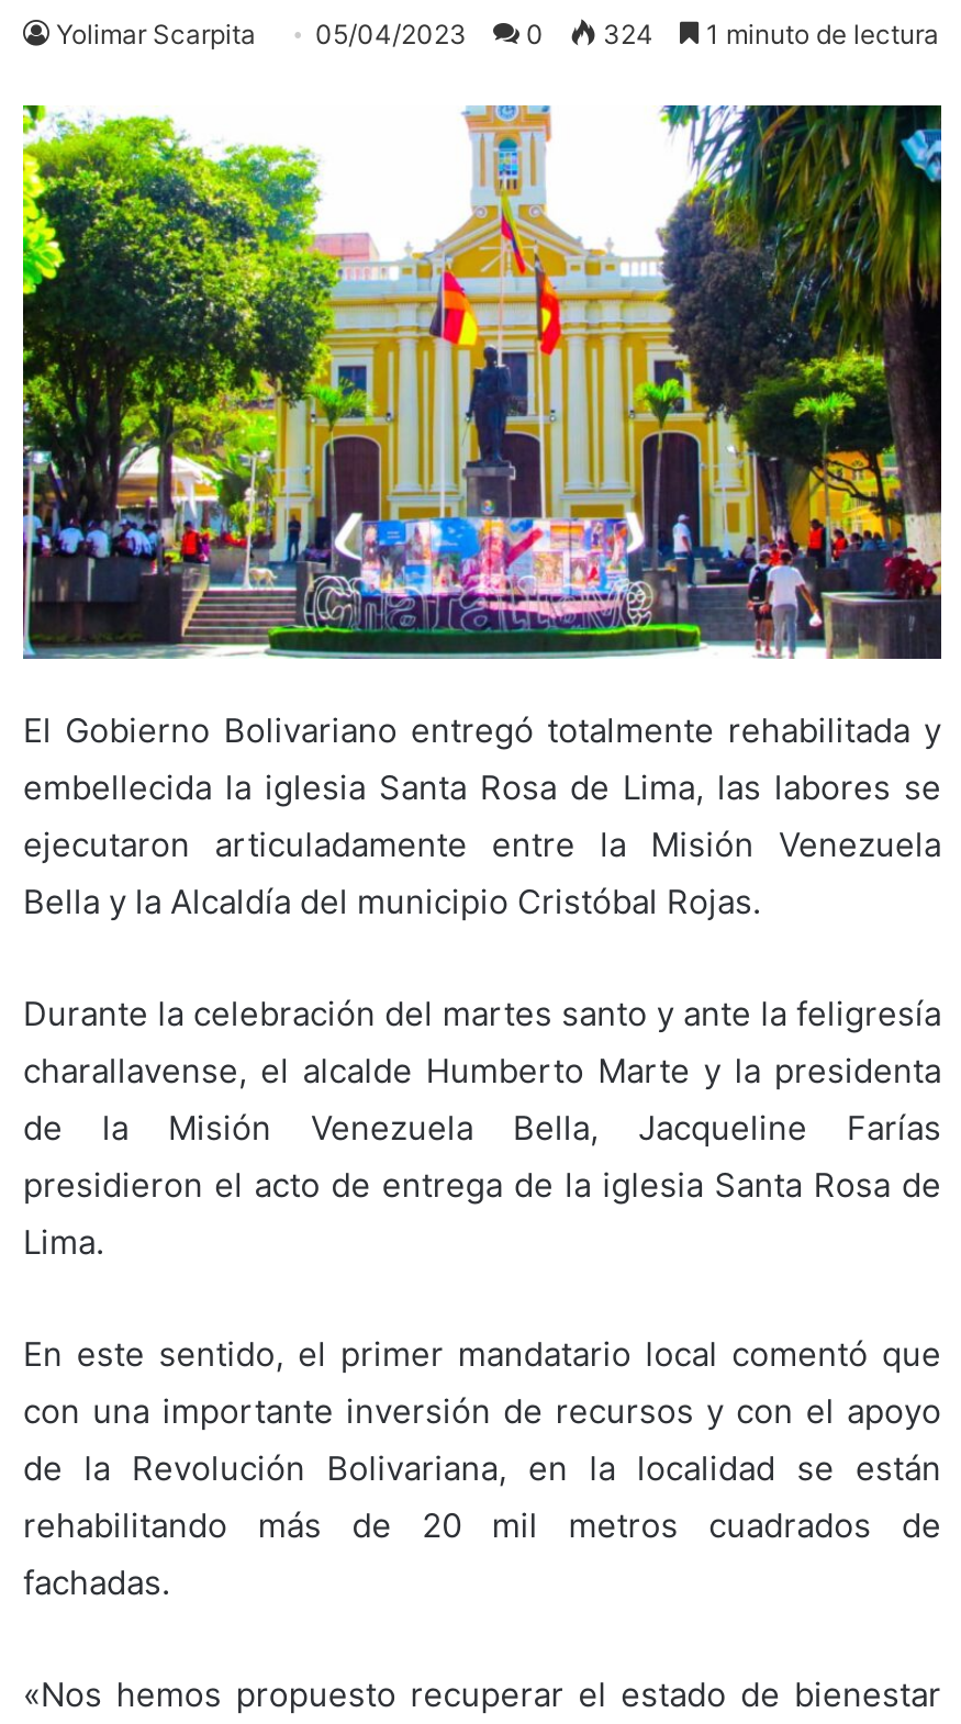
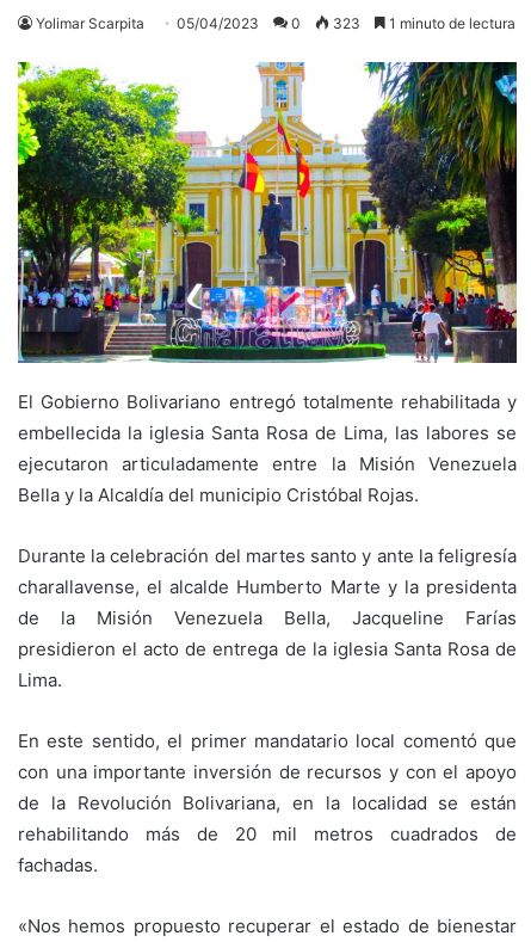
- Yolimar Scarpita 05/04/2023 0 324 1 minuto de lectura
+ Yolimar Scarpita 05/04/2023 0 323 1 minuto de lectura
